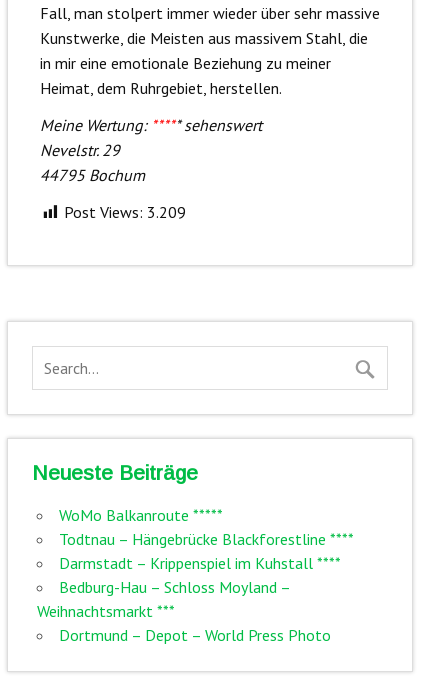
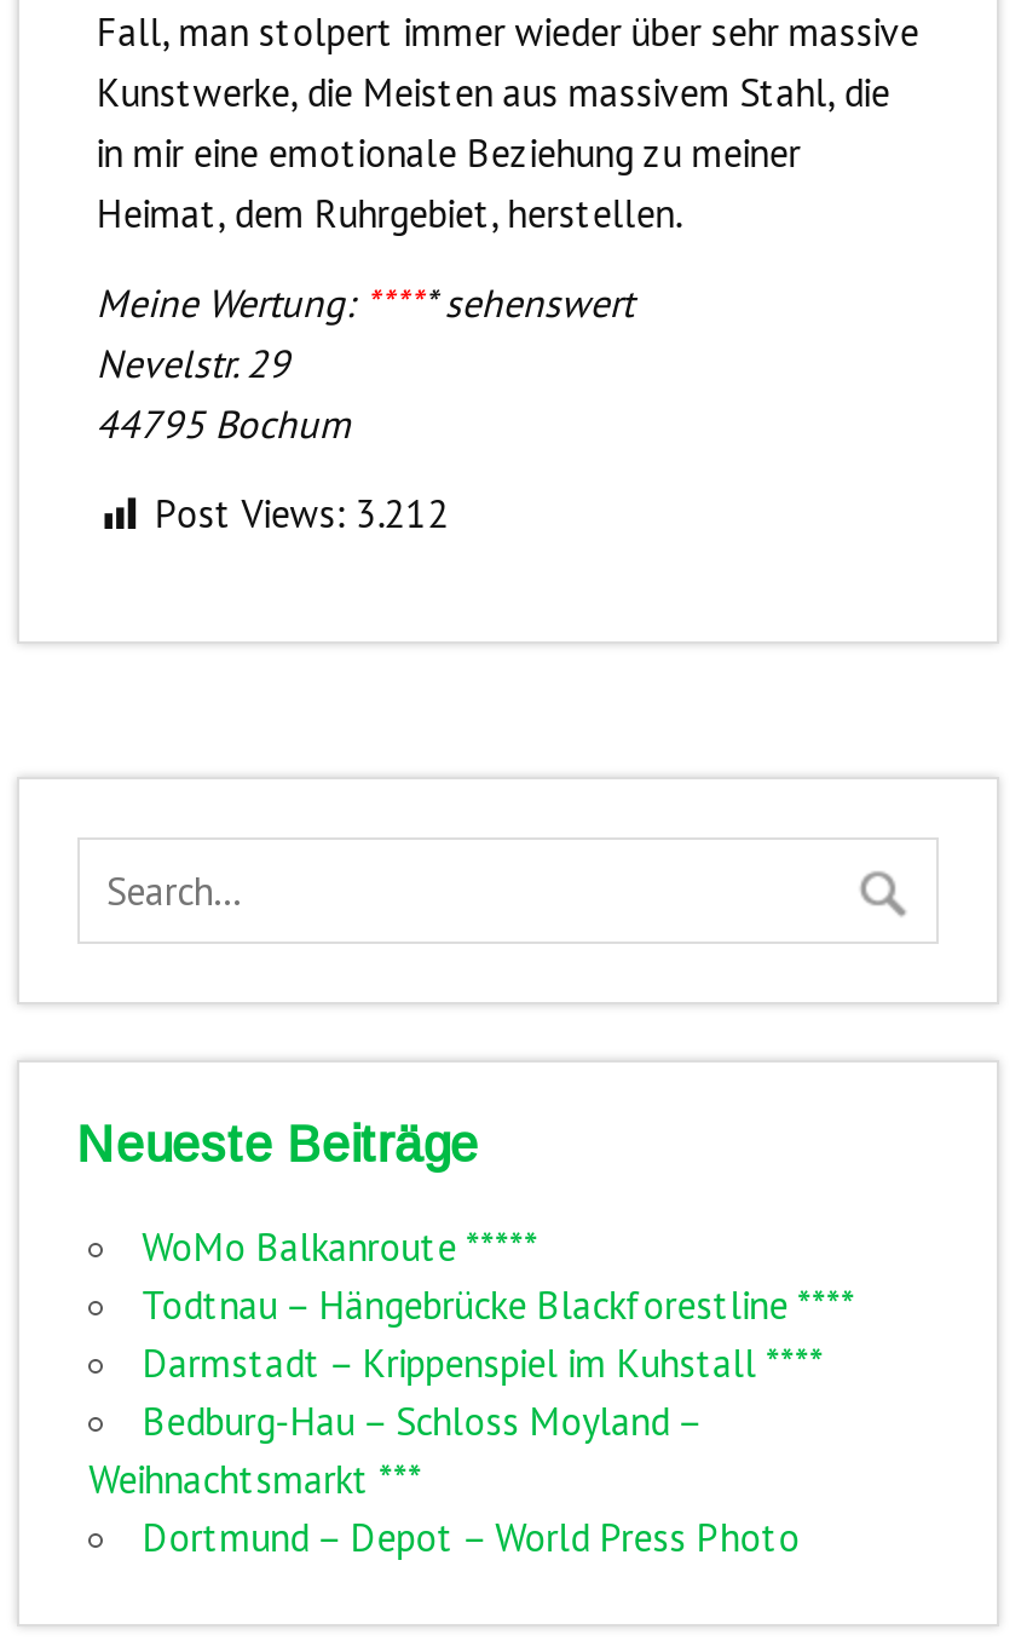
- Post Views: 3.209
+ Post Views: 3.212
